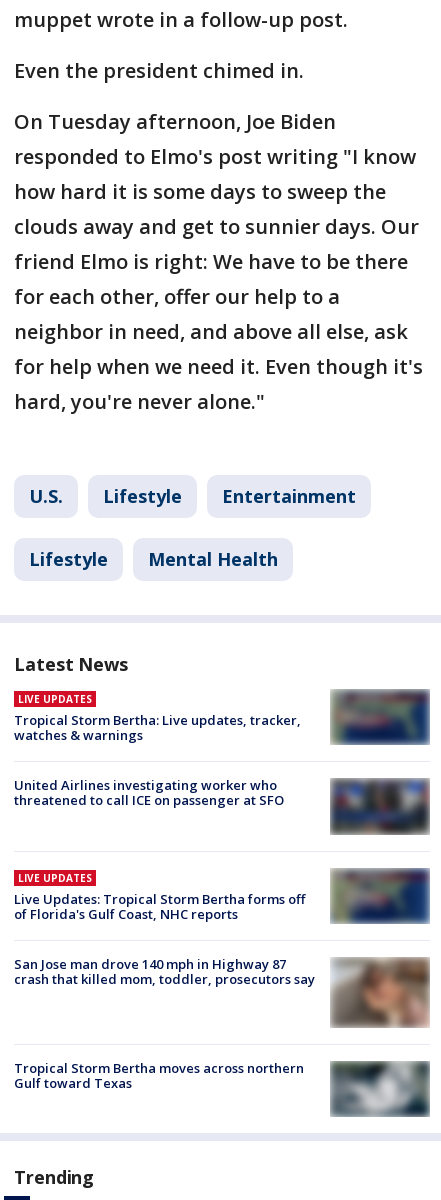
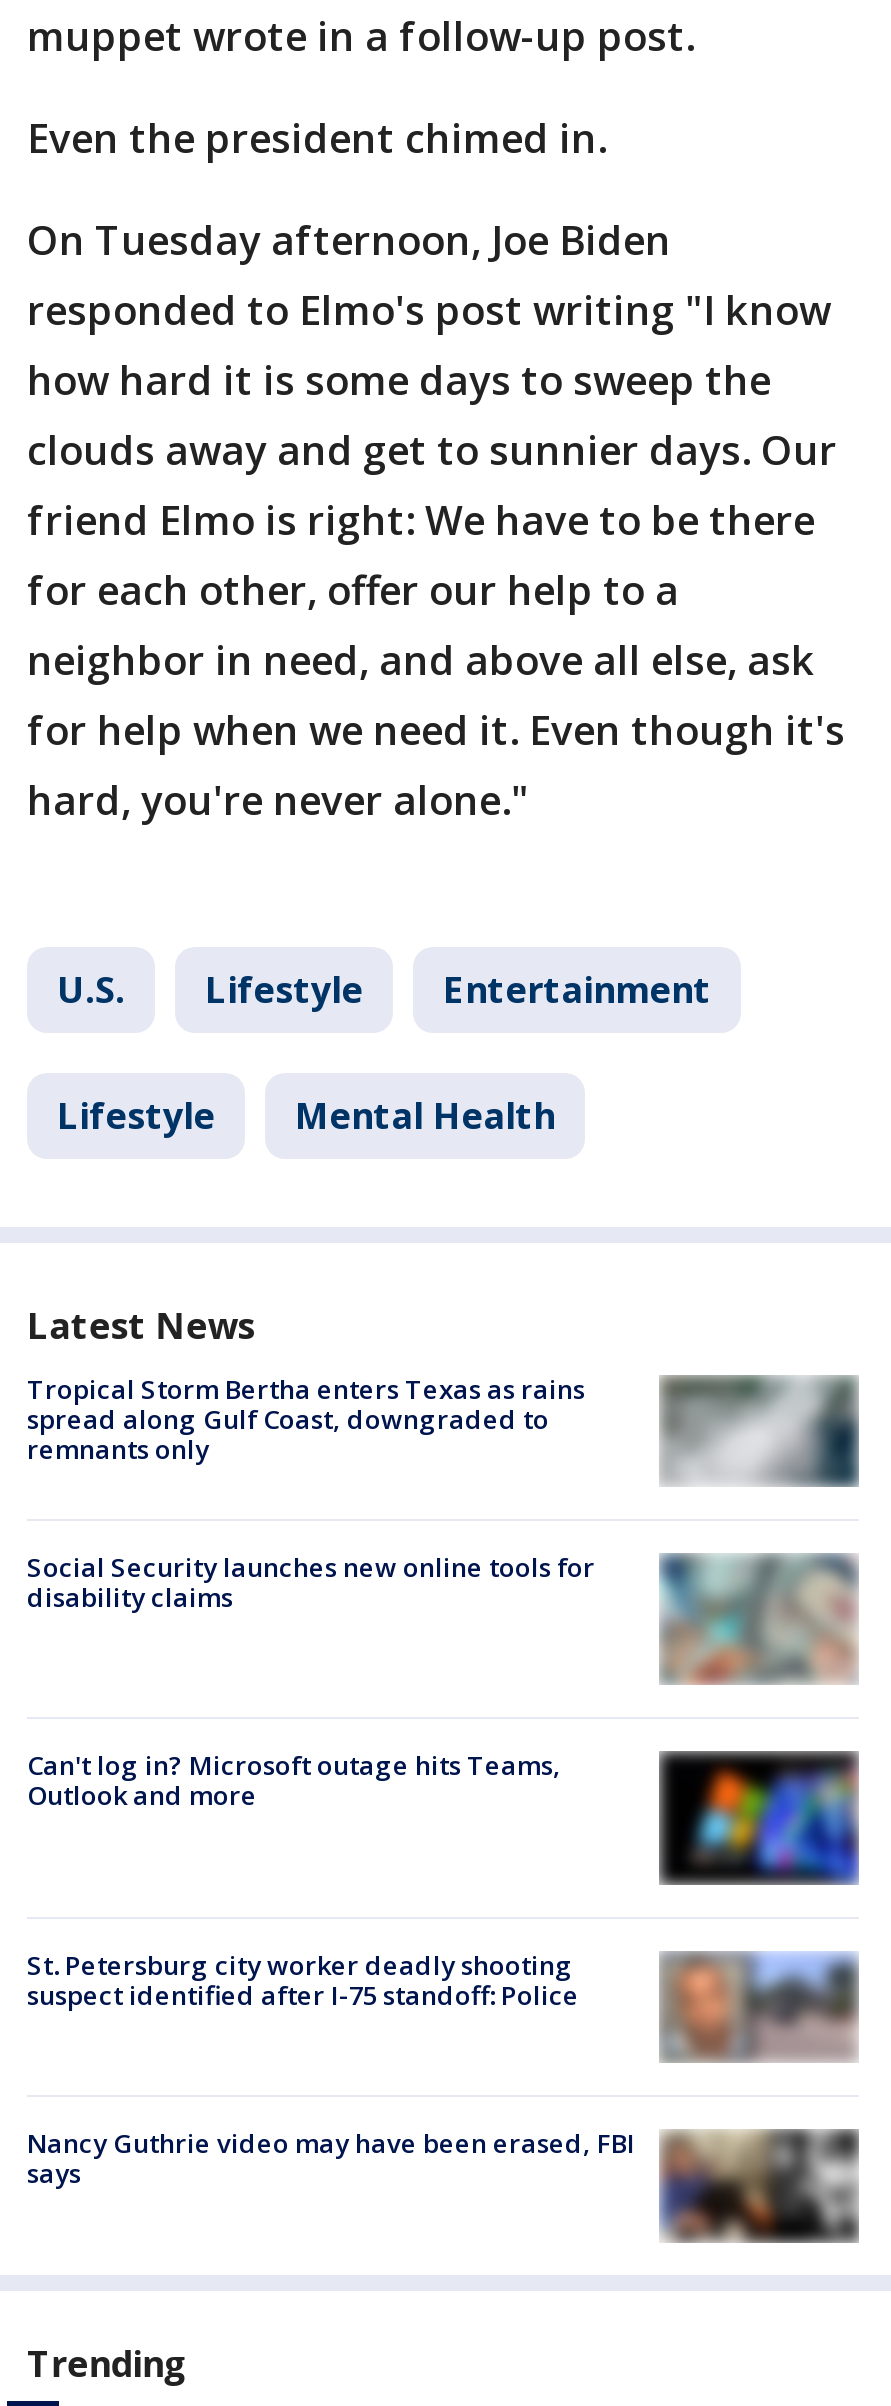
- [image]
- LIVE UPDATES
- Tropical Storm Bertha: Live updates, tracker,
- watches & warnings
+ [image]
+ Tropical Storm Bertha enters Texas as rains
+ spread along Gulf Coast, downgraded to
+ remnants only

- United Airlines investigating worker who
- threatened to call ICE on passenger at SFO
+ Social Security launches new online tools for
+ disability claims

- [image]
+ [image]

- LIVE UPDATES
- Live Updates: Tropical Storm Bertha forms off
- of Florida's Gulf Coast, NHC reports
+ Can't log in? Microsoft outage hits Teams,
+ Outlook and more

- [image]
+ [image]

- San Jose man drove 140 mph in Highway 87
- crash that killed mom, toddler, prosecutors say
+ St. Petersburg city worker deadly shooting
+ suspect identified after I-75 standoff: Police

- [image]
+ [image]

- [image]
- Tropical Storm Bertha moves across northern
- Gulf toward Texas
+ [image]
+ Nancy Guthrie video may have been erased, FBI
+ says
